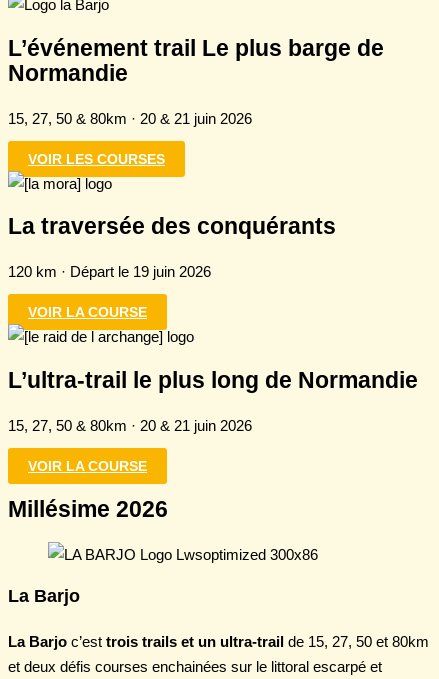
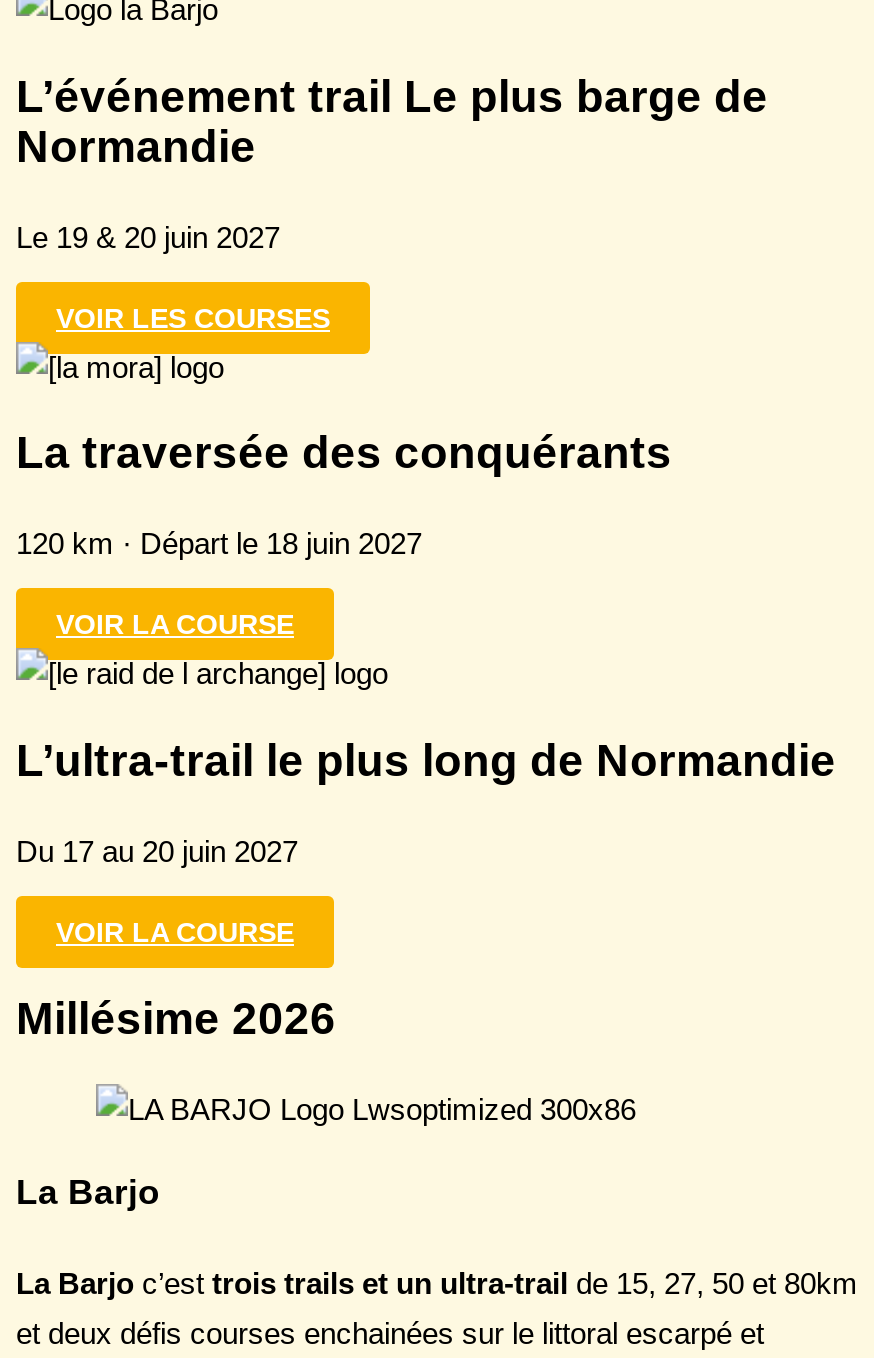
- 15, 27, 50 & 80km · 20 & 21 juin 2026
+ Le 19 & 20 juin 2027

- 120 km · Départ le 19 juin 2026
+ 120 km · Départ le 18 juin 2027

- 15, 27, 50 & 80km · 20 & 21 juin 2026
+ Du 17 au 20 juin 2027
